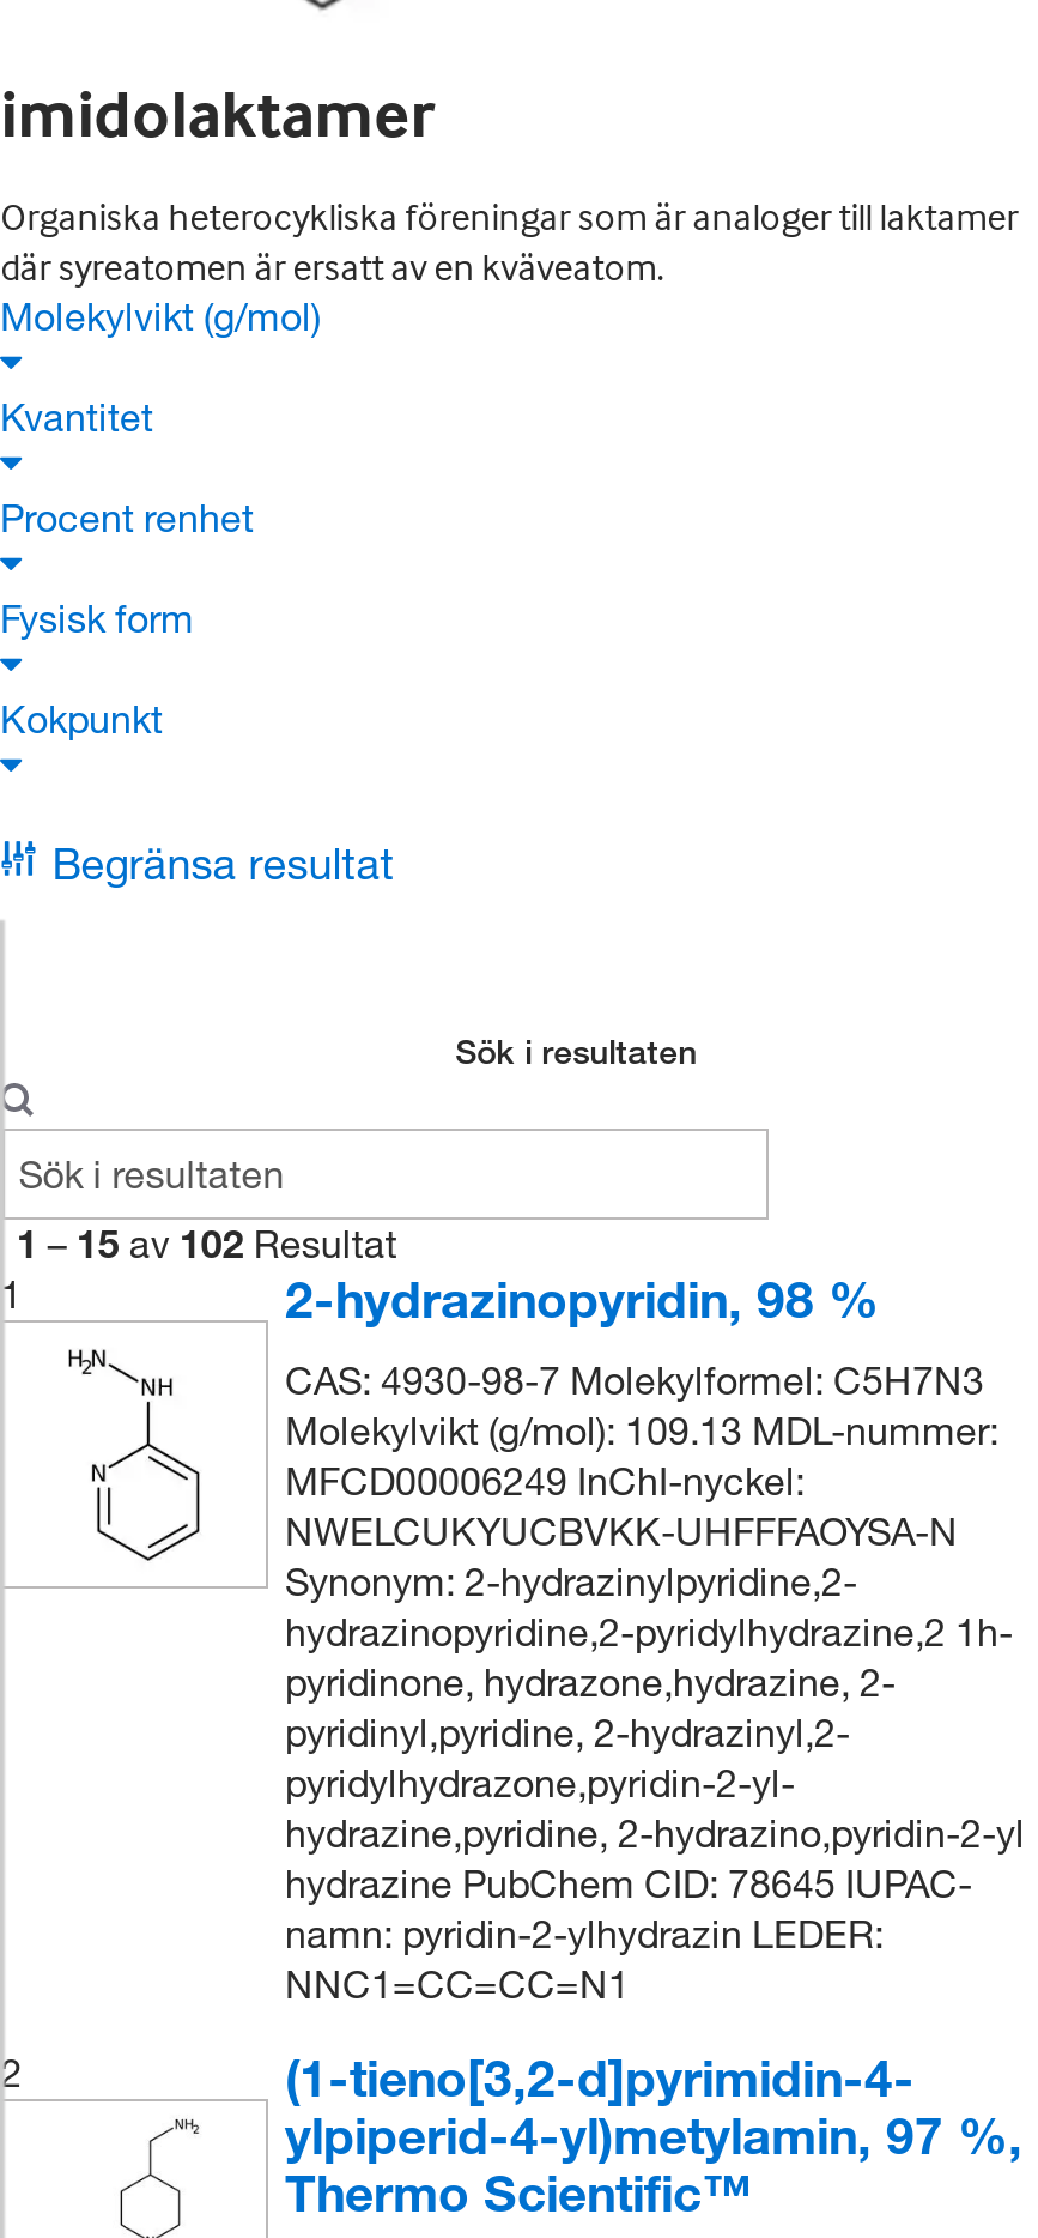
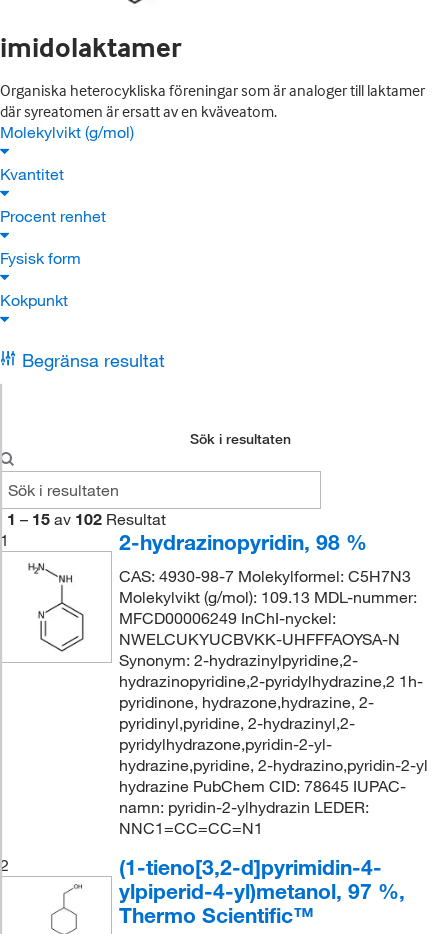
- ylpiperid-4-yl)metylamin, 97 %,
+ ylpiperid-4-yl)metanol, 97 %,
